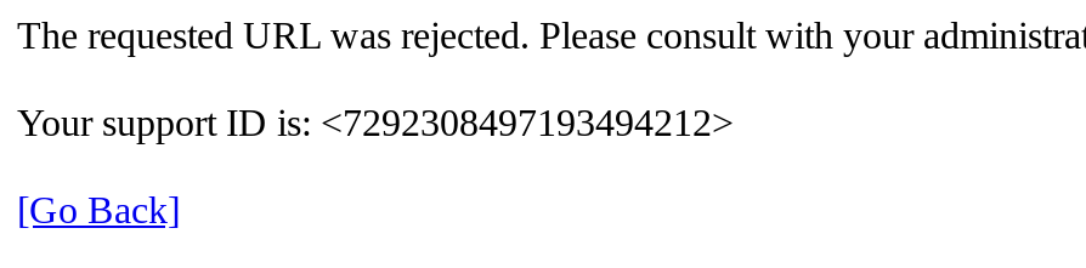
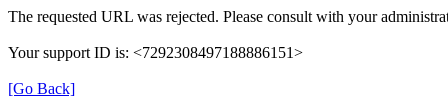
- Your support ID is: <7292308497193494212>
+ Your support ID is: <7292308497188886151>
